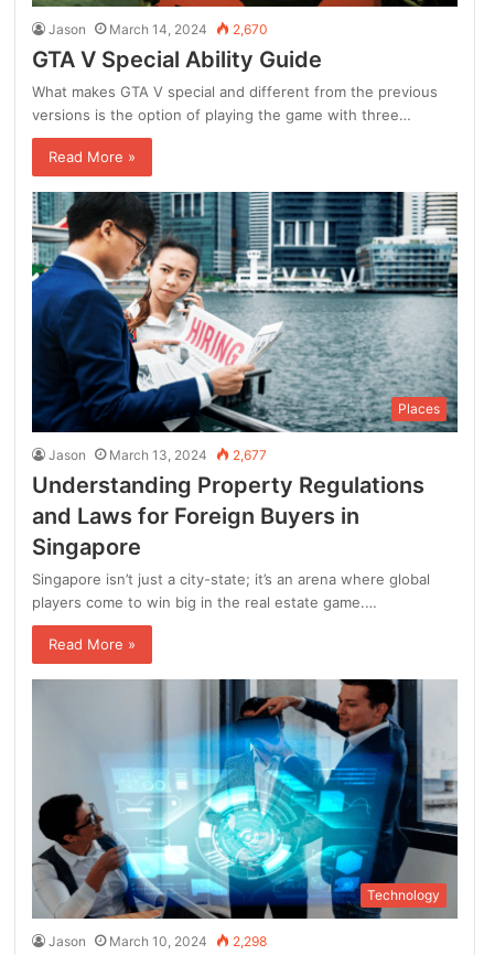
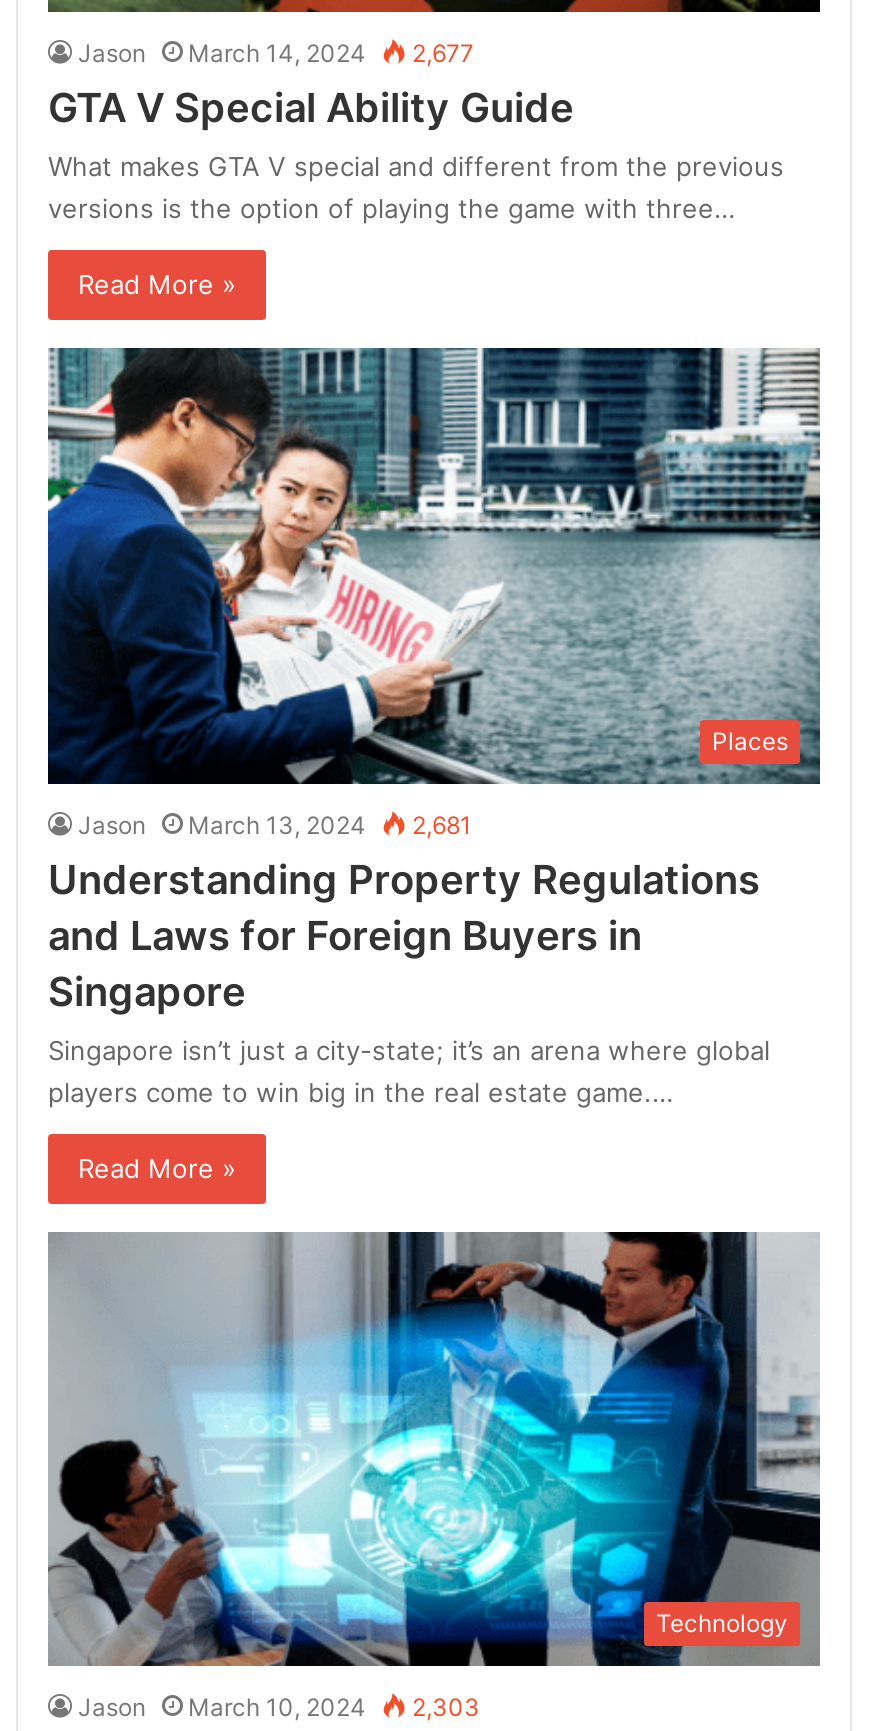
- Jason March 14, 2024 2,670
+ Jason March 14, 2024 2,677

- Jason March 13, 2024 2,677
+ Jason March 13, 2024 2,681

- Jason March 10, 2024 2,298
+ Jason March 10, 2024 2,303
